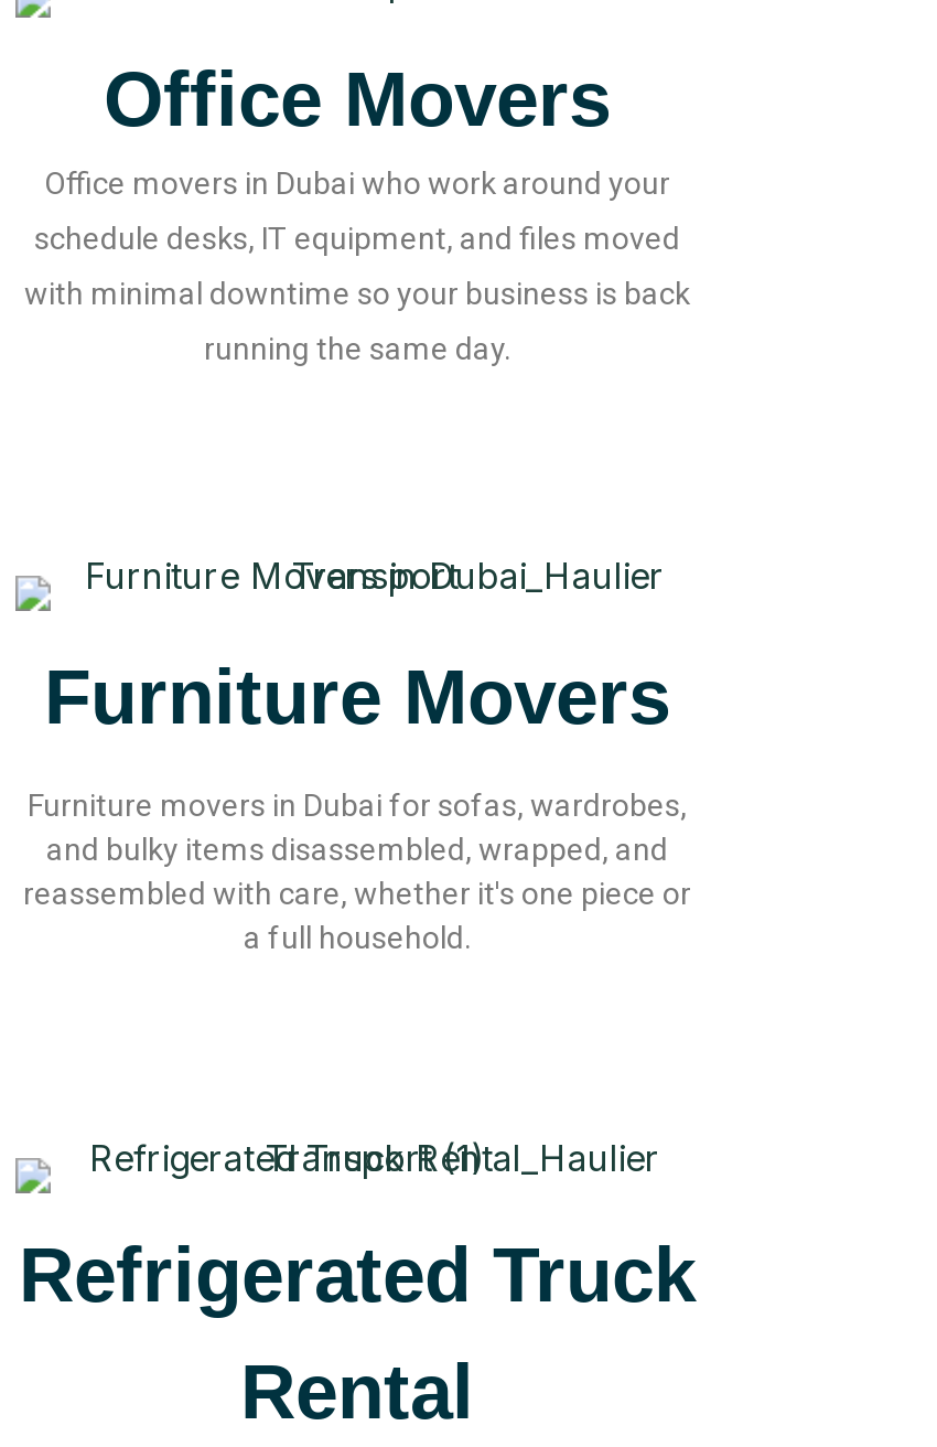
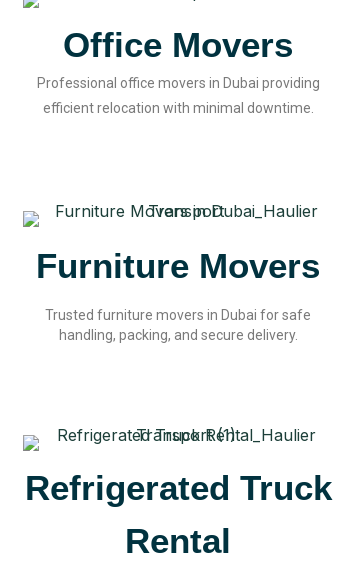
- Office movers in Dubai who work around your
- schedule desks, IT equipment, and files moved
- with minimal downtime so your business is back
- running the same day.
+ Professional office movers in Dubai providing
+ efficient relocation with minimal downtime.

- Furniture movers in Dubai for sofas, wardrobes,
- and bulky items disassembled, wrapped, and
- reassembled with care, whether it's one piece or
- a full household.
+ Trusted furniture movers in Dubai for safe
+ handling, packing, and secure delivery.
